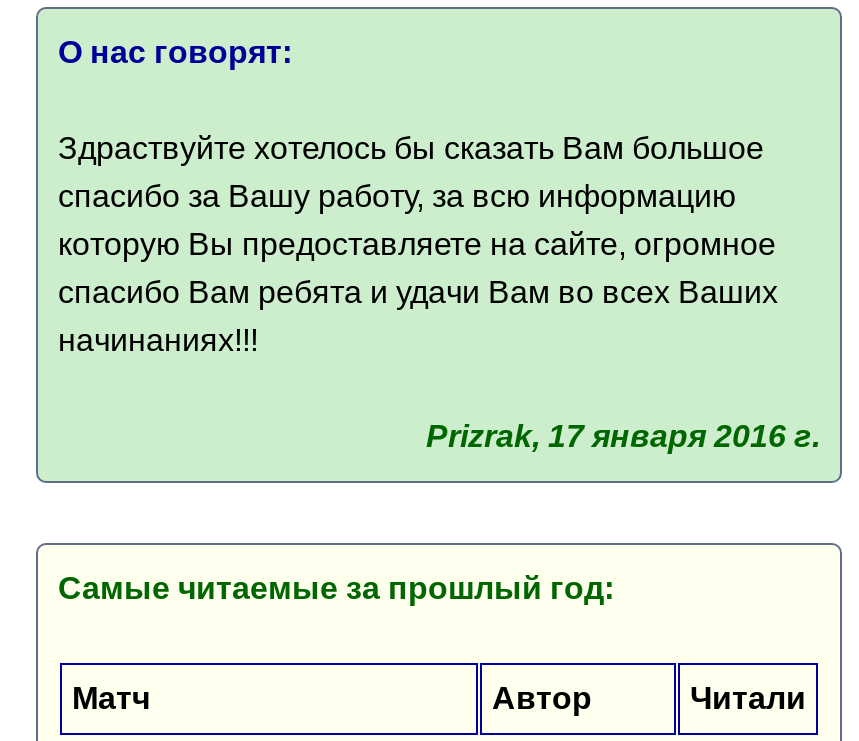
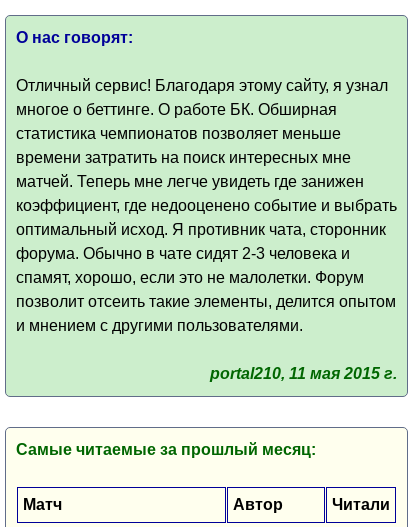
- Здраствуйте хотелось бы сказать Вам большое
- спасибо за Вашу работу, за всю информацию
- которую Вы предоставляете на сайте, огромное
- спасибо Вам ребята и удачи Вам во всех Ваших
- начинаниях!!!
+ Отличный сервис! Благодаря этому сайту, я узнал
+ многое о беттинге. О работе БК. Обширная
+ статистика чемпионатов позволяет меньше
+ времени затратить на поиск интересных мне
+ матчей. Теперь мне легче увидеть где занижен
+ коэффициент, где недооценено событие и выбрать
+ оптимальный исход. Я противник чата, сторонник
+ форума. Обычно в чате сидят 2-3 человека и
+ спамят, хорошо, если это не малолетки. Форум
+ позволит отсеить такие элементы, делится опытом
+ и мнением с другими пользователями.

- Prizrak, 17 января 2016 г.
+ portal210, 11 мая 2015 г.

- Самые читаемые за прошлый год:
+ Самые читаемые за прошлый месяц:
